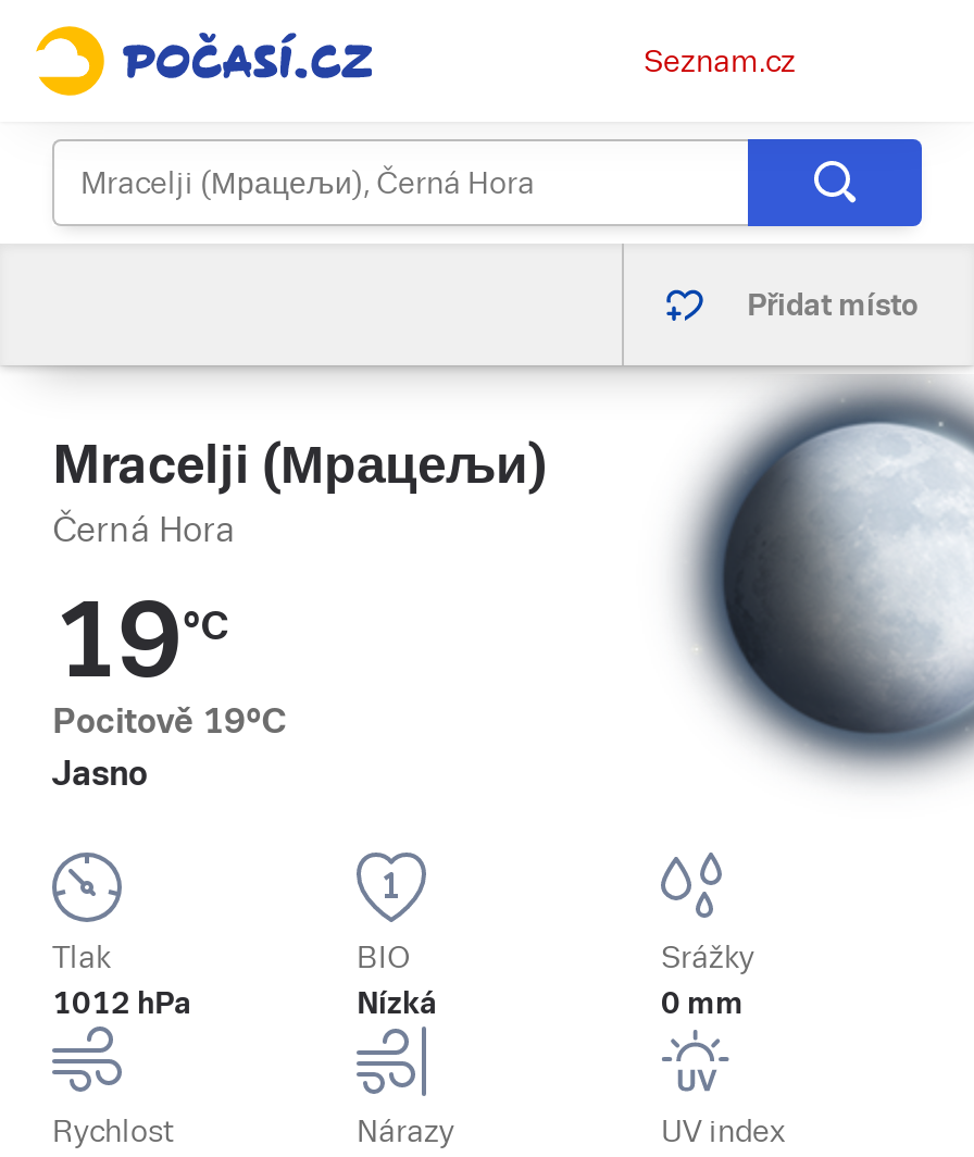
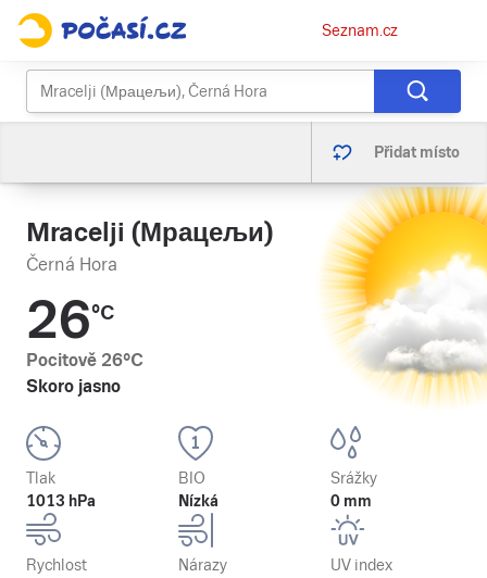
- [image]
+ [image]

- 19°C
- Pocitově 19°C
- Jasno
+ 26°C
+ Pocitově 26°C
+ Skoro jasno

- 1012 hPa
+ 1013 hPa
